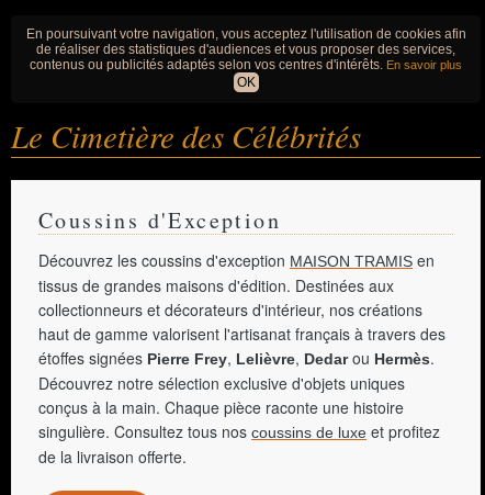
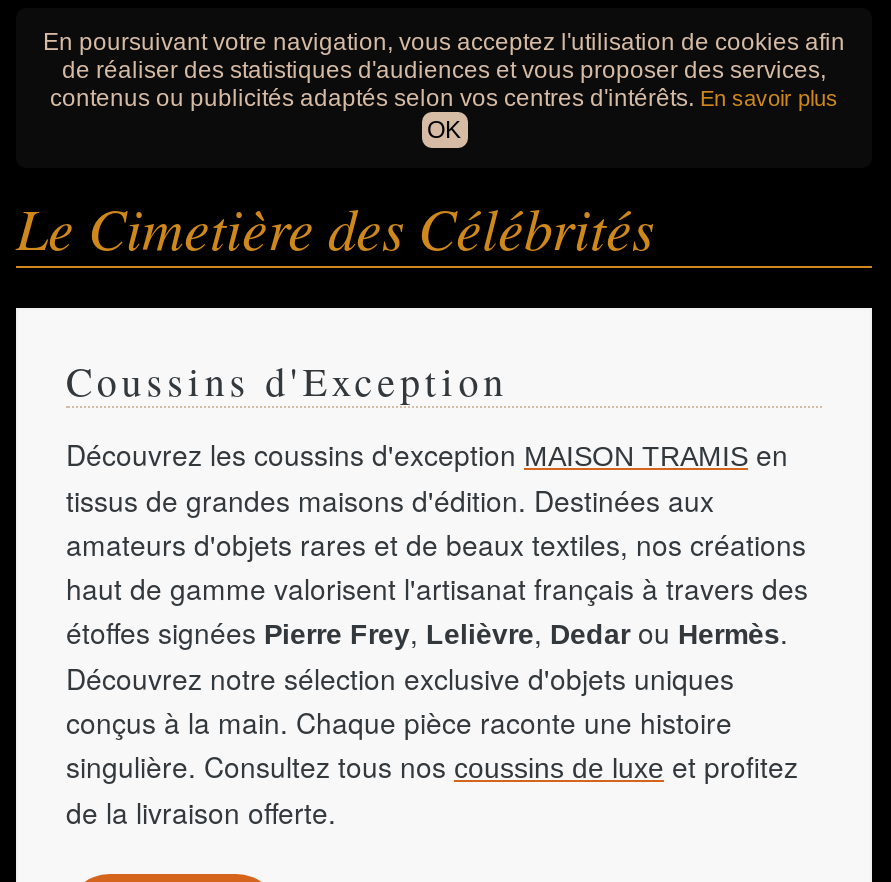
- collectionneurs et décorateurs d'intérieur, nos créations
+ amateurs d'objets rares et de beaux textiles, nos créations
